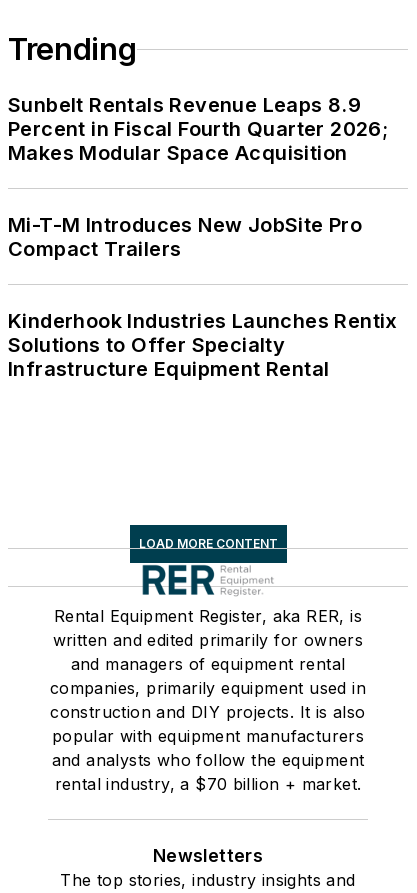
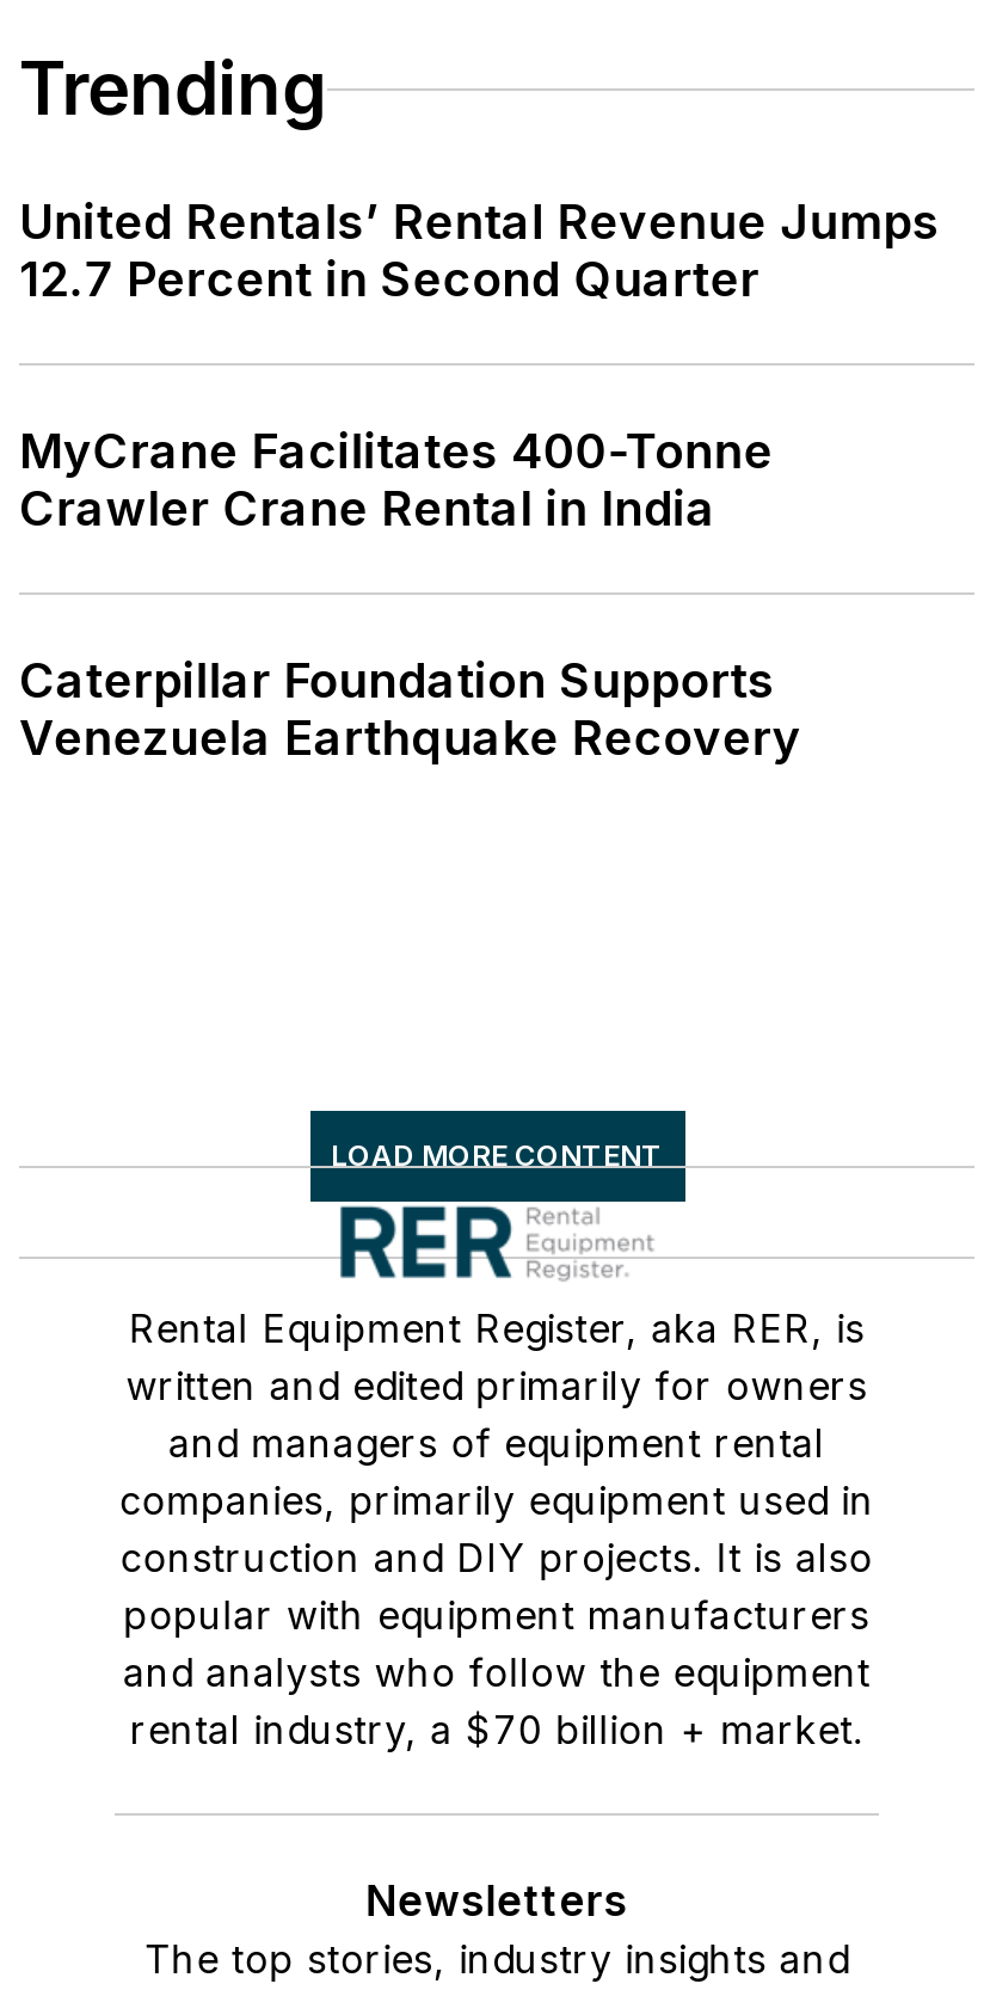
- Sunbelt Rentals Revenue Leaps 8.9
- Percent in Fiscal Fourth Quarter 2026;
- Makes Modular Space Acquisition
+ United Rentals’ Rental Revenue Jumps
+ 12.7 Percent in Second Quarter

- Mi-T-M Introduces New JobSite Pro
- Compact Trailers
+ MyCrane Facilitates 400-Tonne
+ Crawler Crane Rental in India

- Kinderhook Industries Launches Rentix
- Solutions to Offer Specialty
- Infrastructure Equipment Rental
+ Caterpillar Foundation Supports
+ Venezuela Earthquake Recovery
